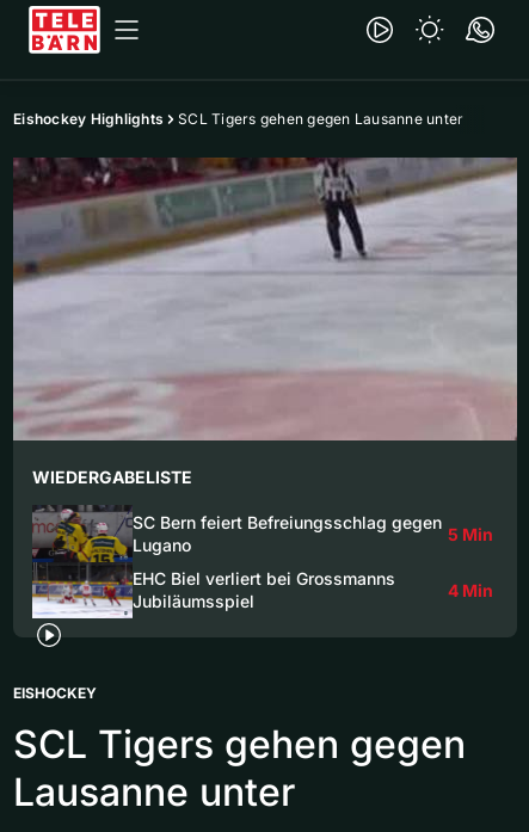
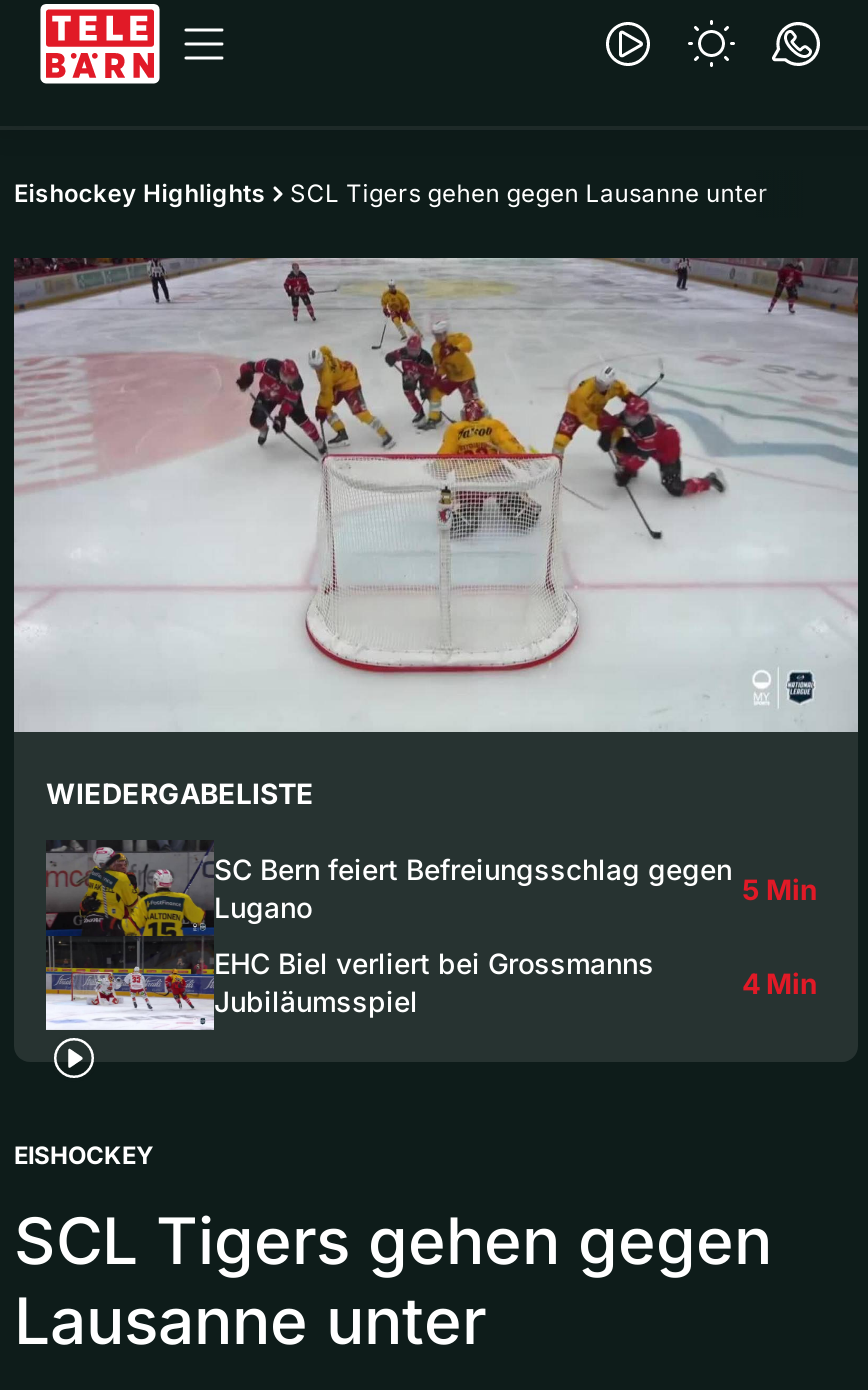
- [image]
+ [image]
